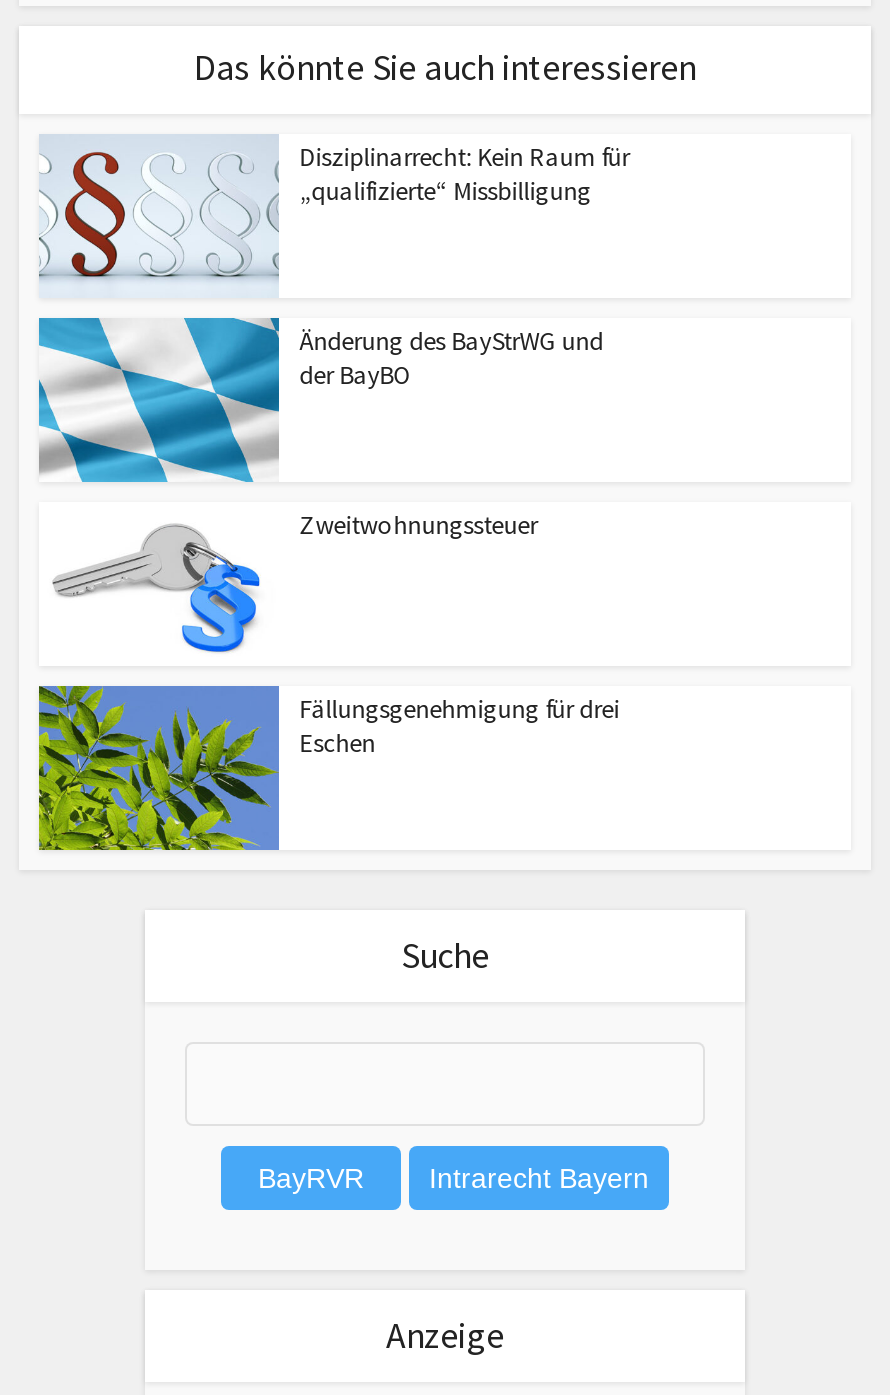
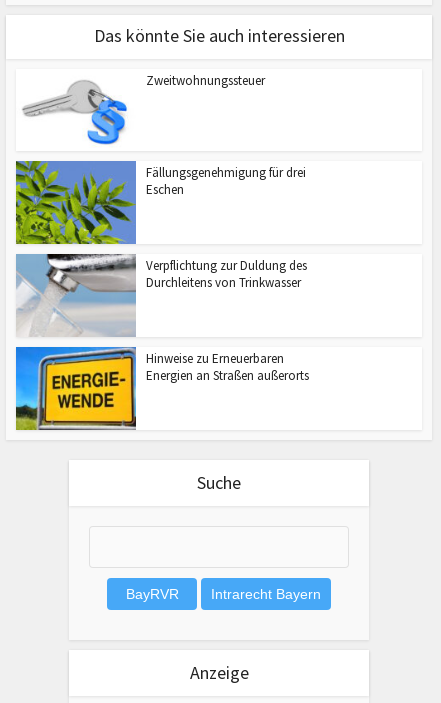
- [image]
- Disziplinarrecht: Kein Raum für
- „qualifizierte“ Missbilligung

- [image]
- Änderung des BayStrWG und
- der BayBO

moved up: [image] | Zweitwohnungssteuer | Fällungsgenehmigung für drei | Eschen

moved up: [image]

+ [image]
+ Verpflichtung zur Duldung des
+ Durchleitens von Trinkwasser

+ [image]
+ Hinweise zu Erneuerbaren
+ Energien an Straßen außerorts
